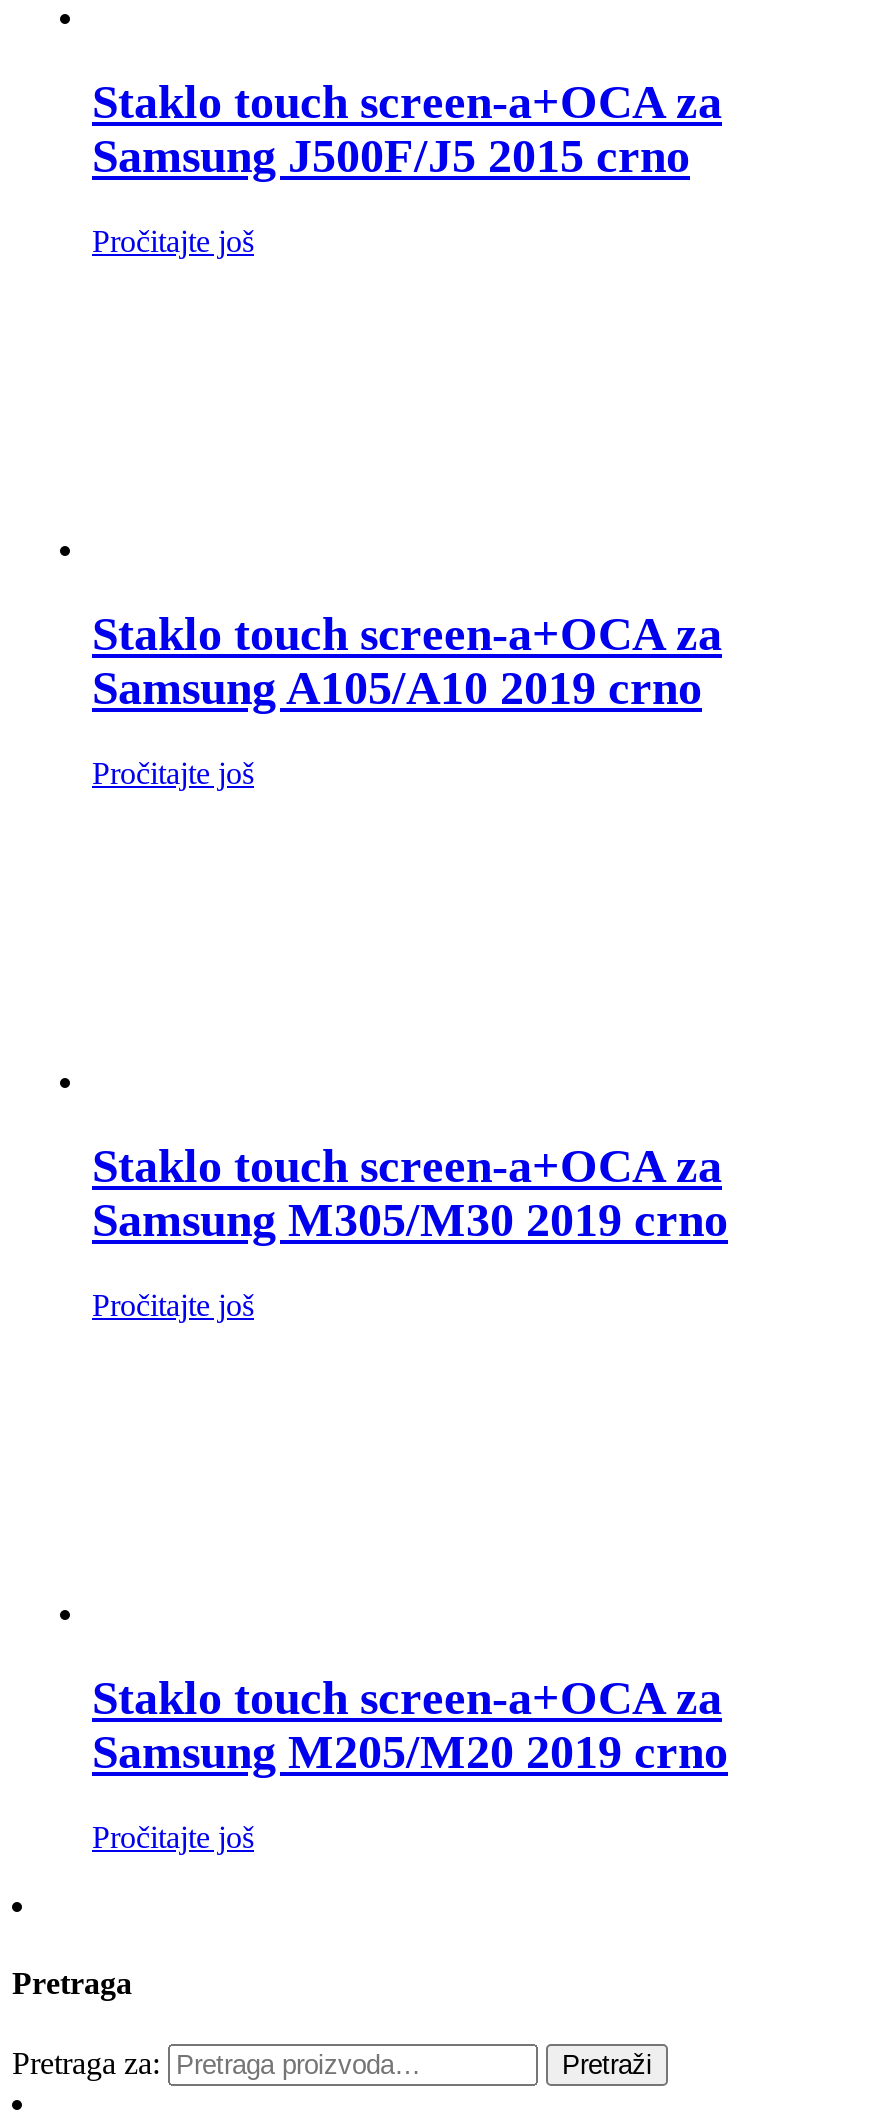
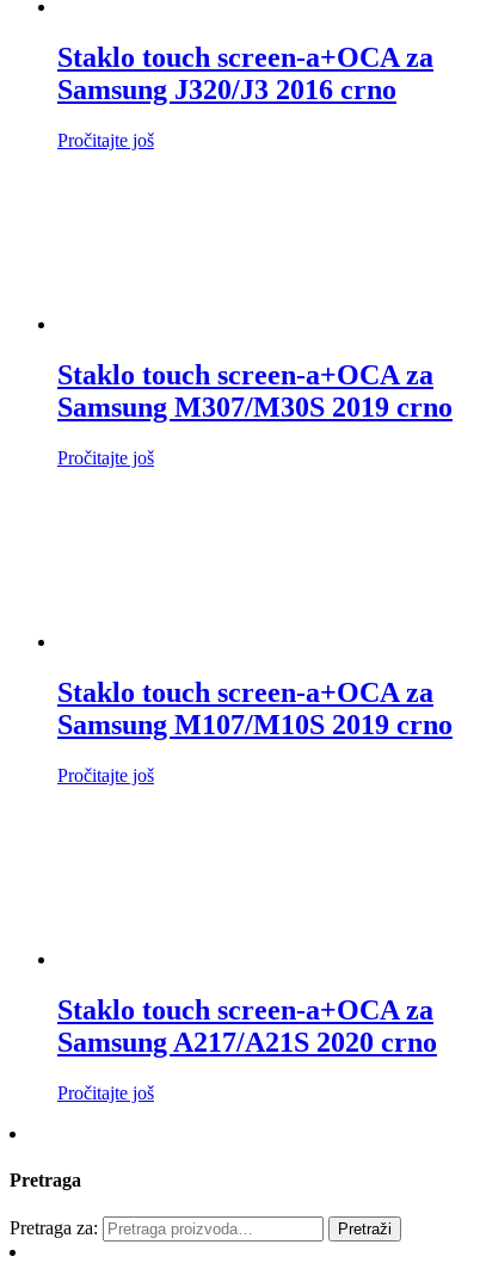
- Samsung J500F/J5 2015 crno
+ Samsung J320/J3 2016 crno

- Samsung A105/A10 2019 crno
+ Samsung M307/M30S 2019 crno

- Samsung M305/M30 2019 crno
+ Samsung M107/M10S 2019 crno

- Samsung M205/M20 2019 crno
+ Samsung A217/A21S 2020 crno
